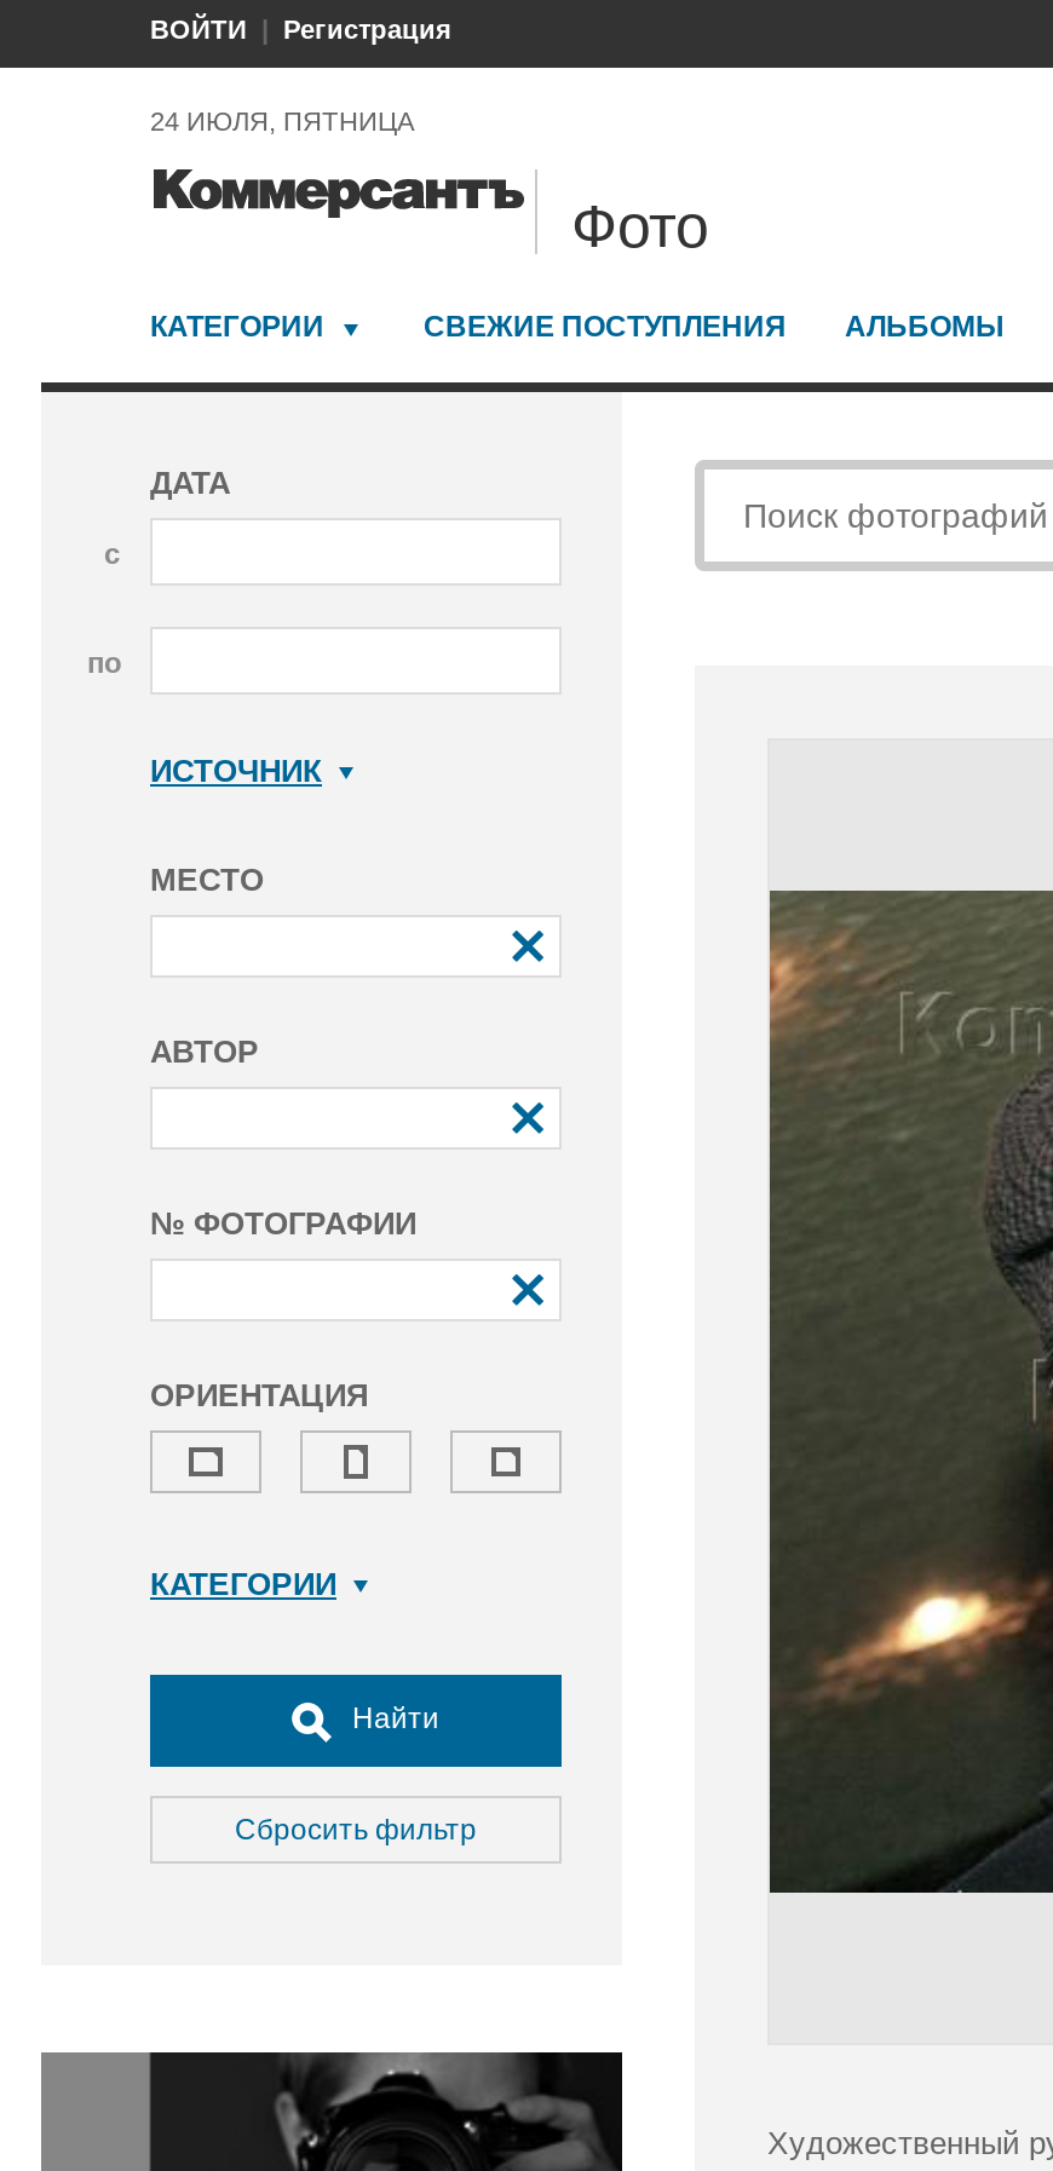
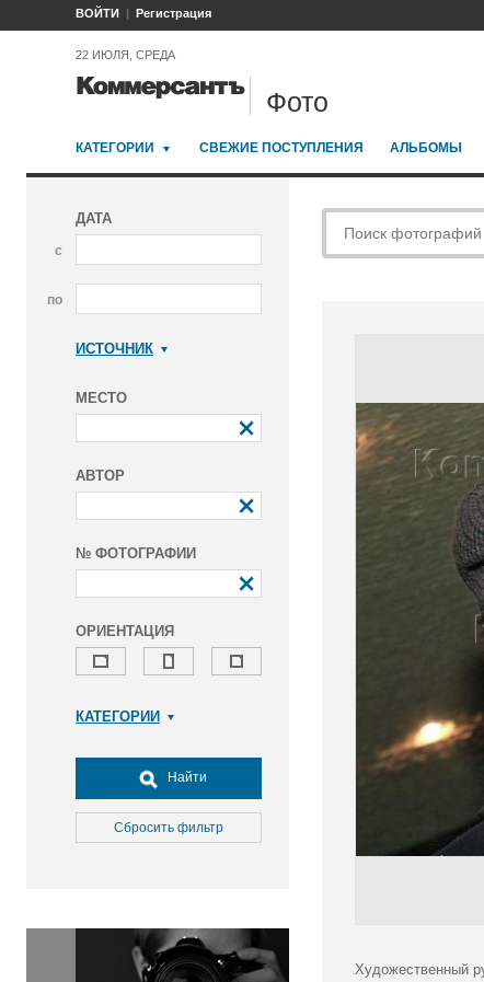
- 24 ИЮЛЯ, ПЯТНИЦА
+ 22 ИЮЛЯ, СРЕДА
